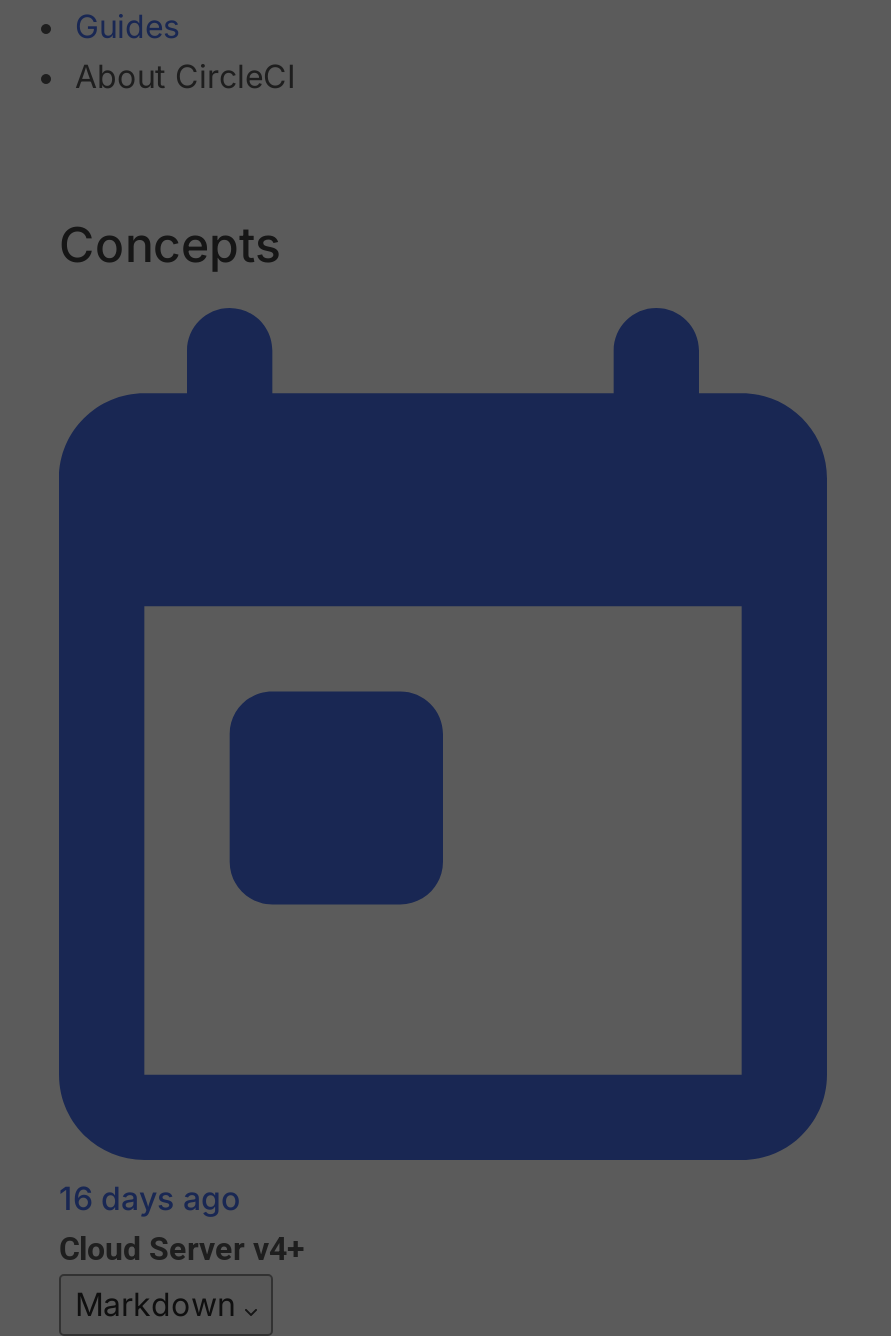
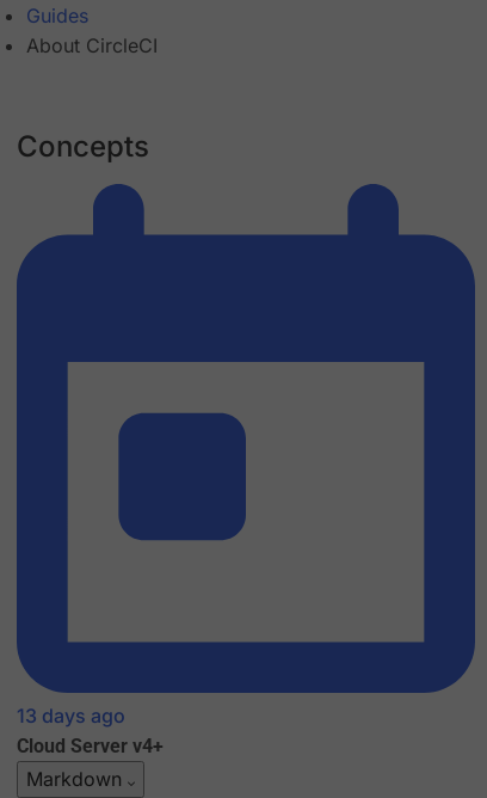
- 16 days ago
+ 13 days ago
